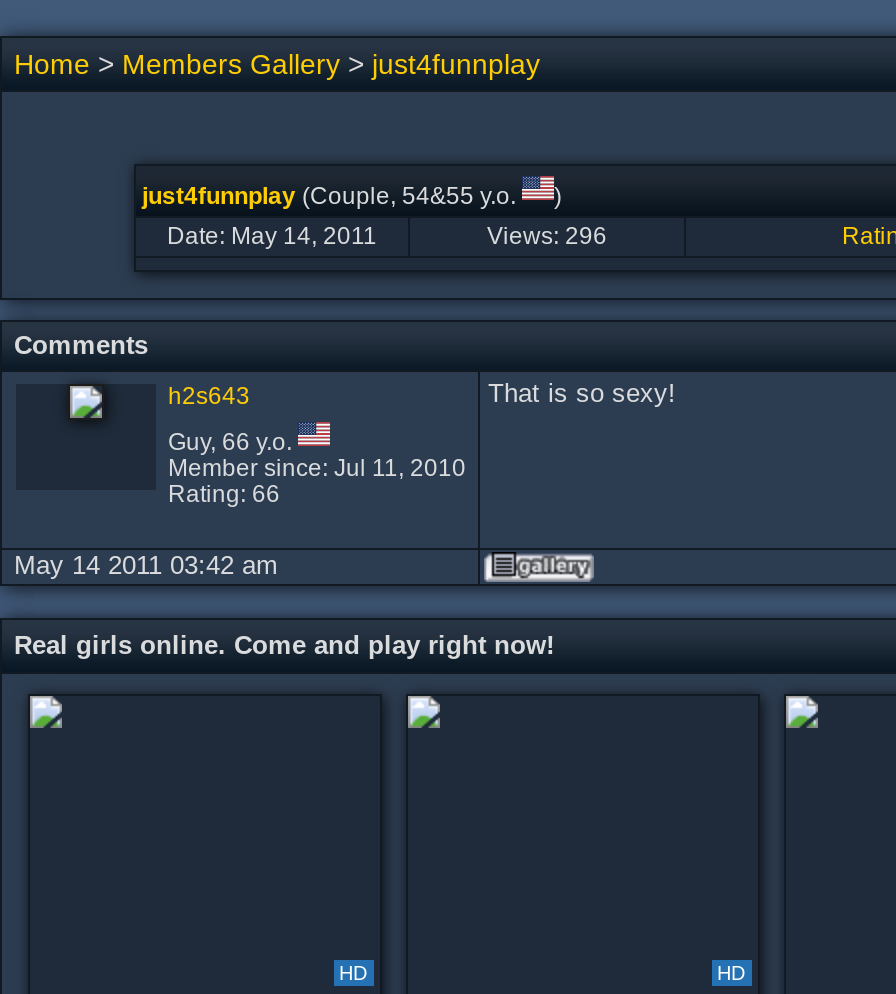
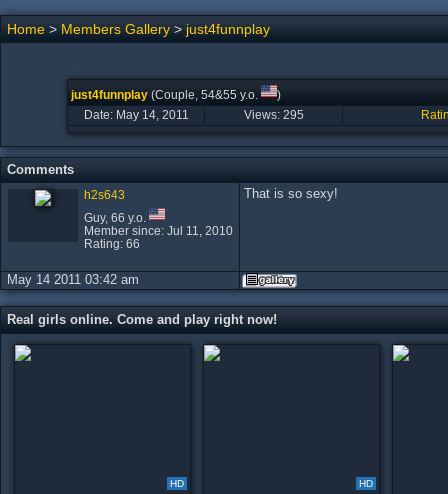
- Views: 296
+ Views: 295
